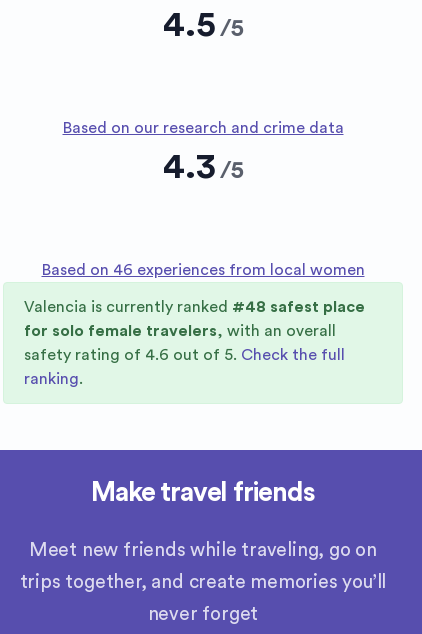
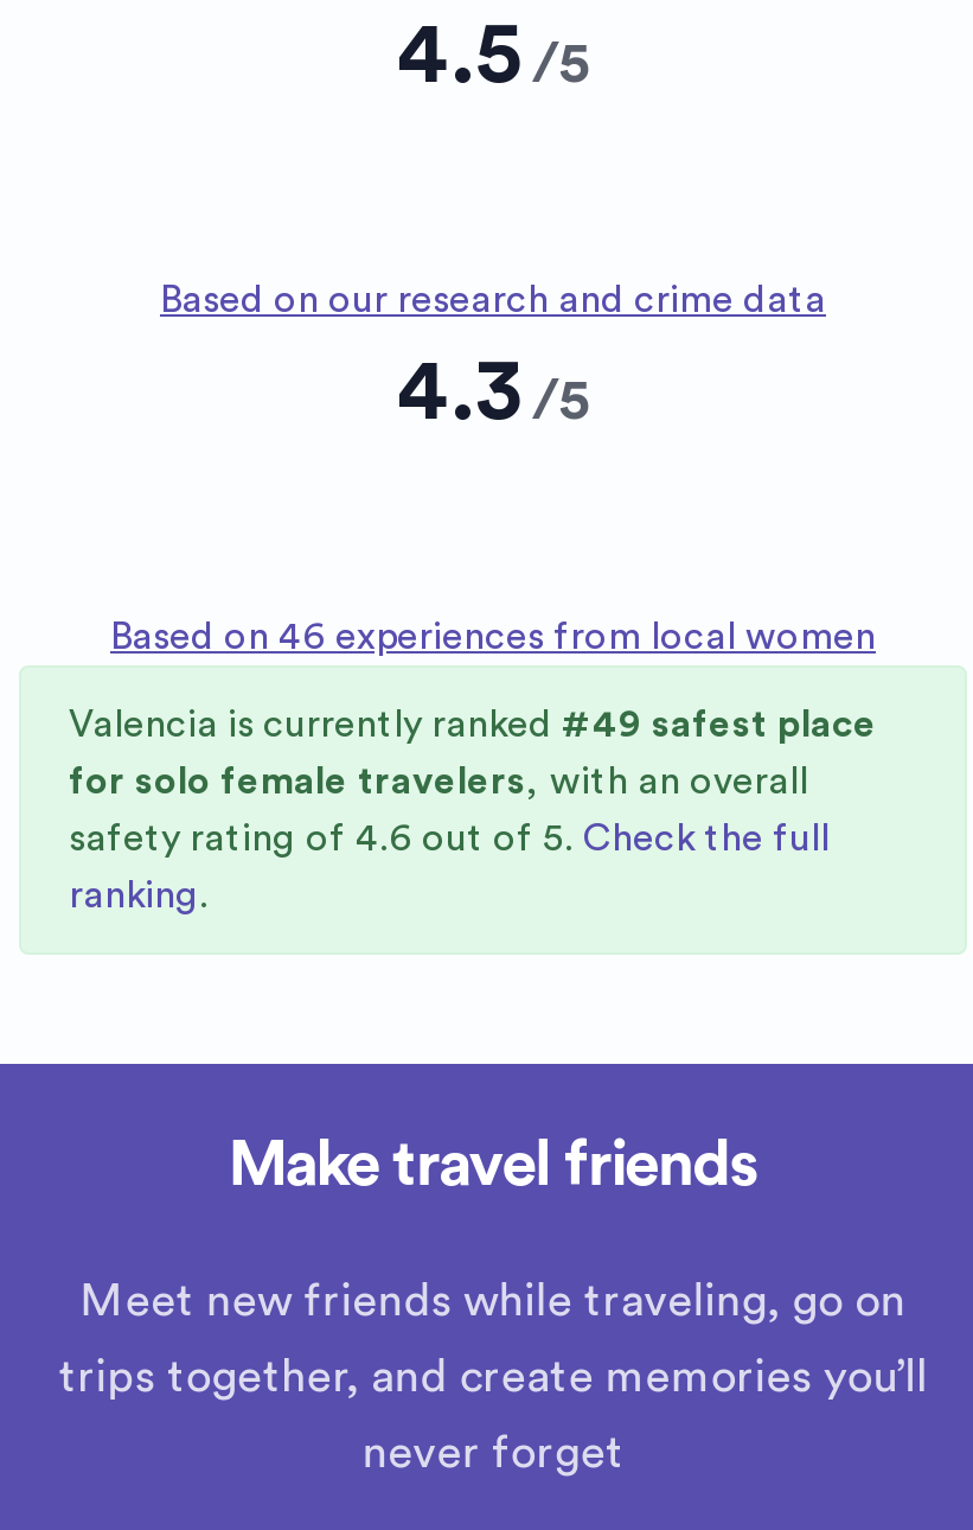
- Valencia is currently ranked #48 safest place
+ Valencia is currently ranked #49 safest place
